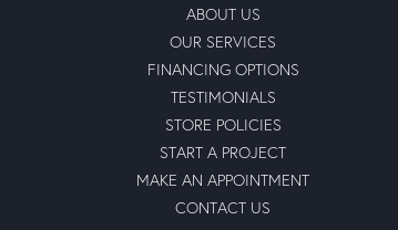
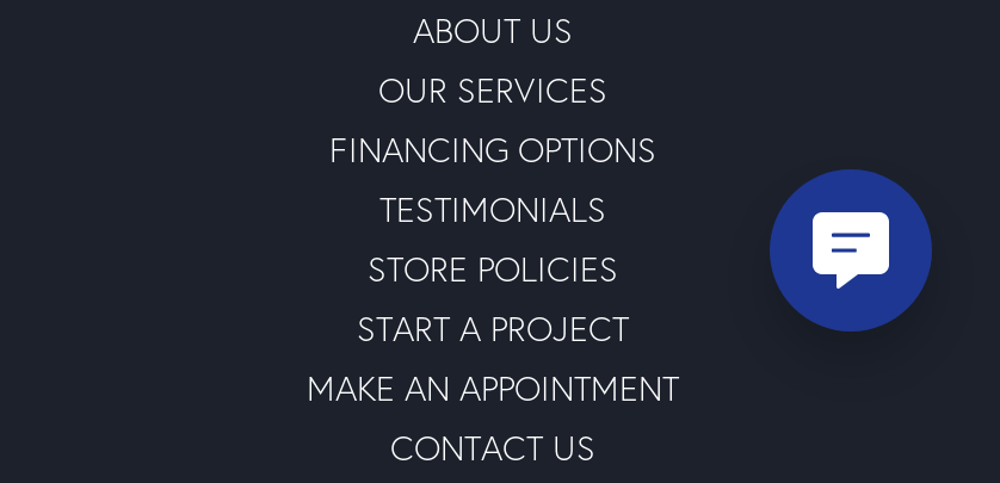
+ [image]
